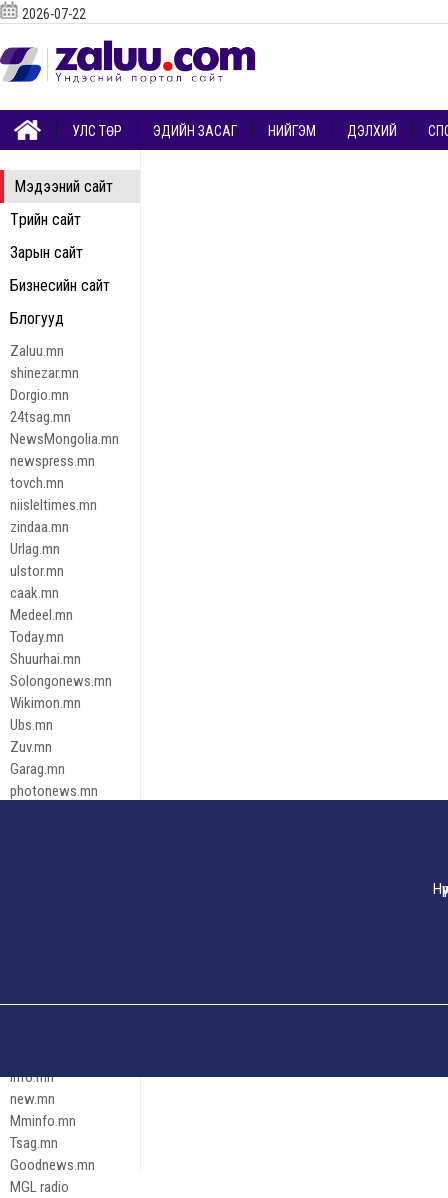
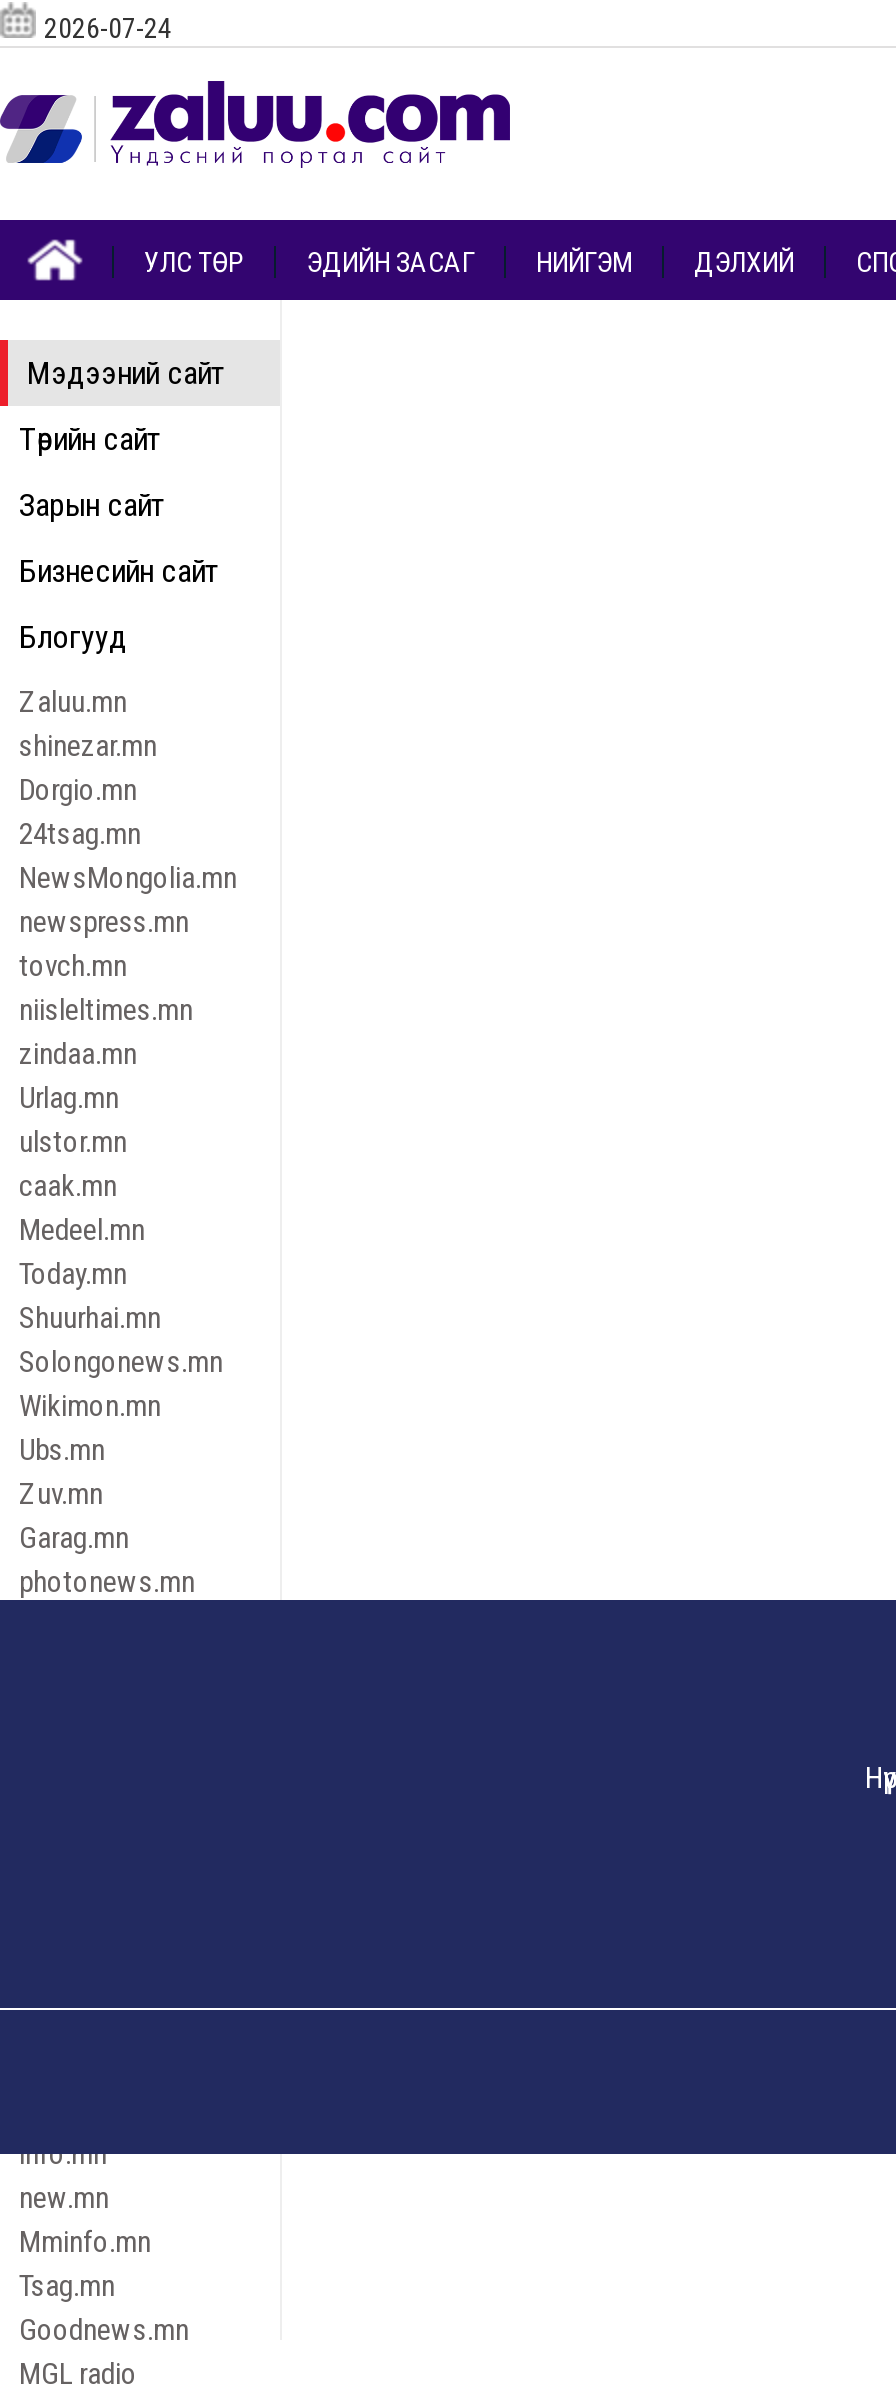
- 2026-07-22
+ 2026-07-24
